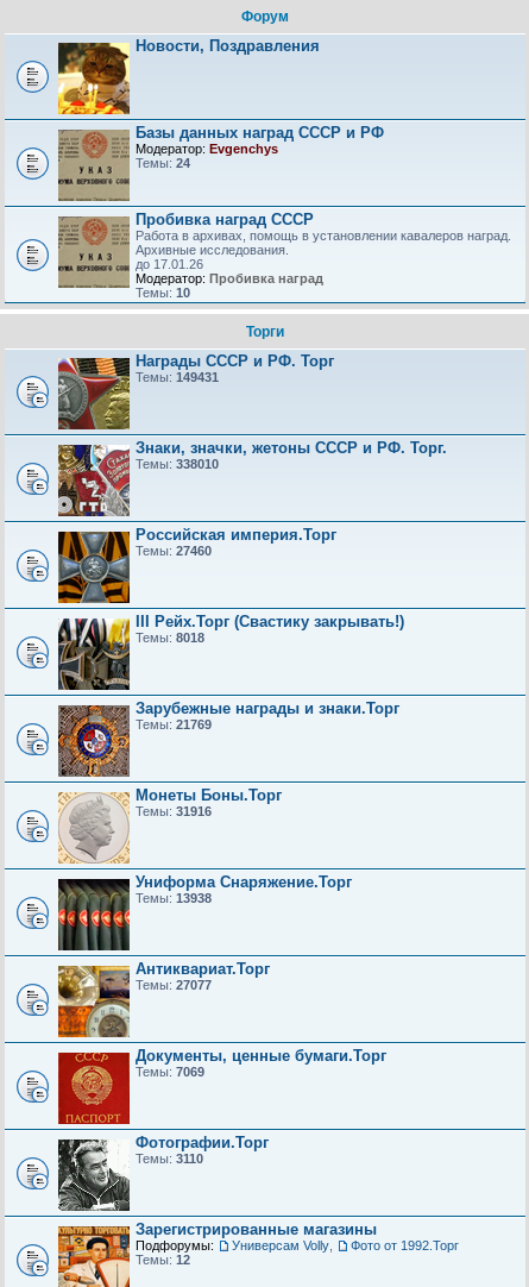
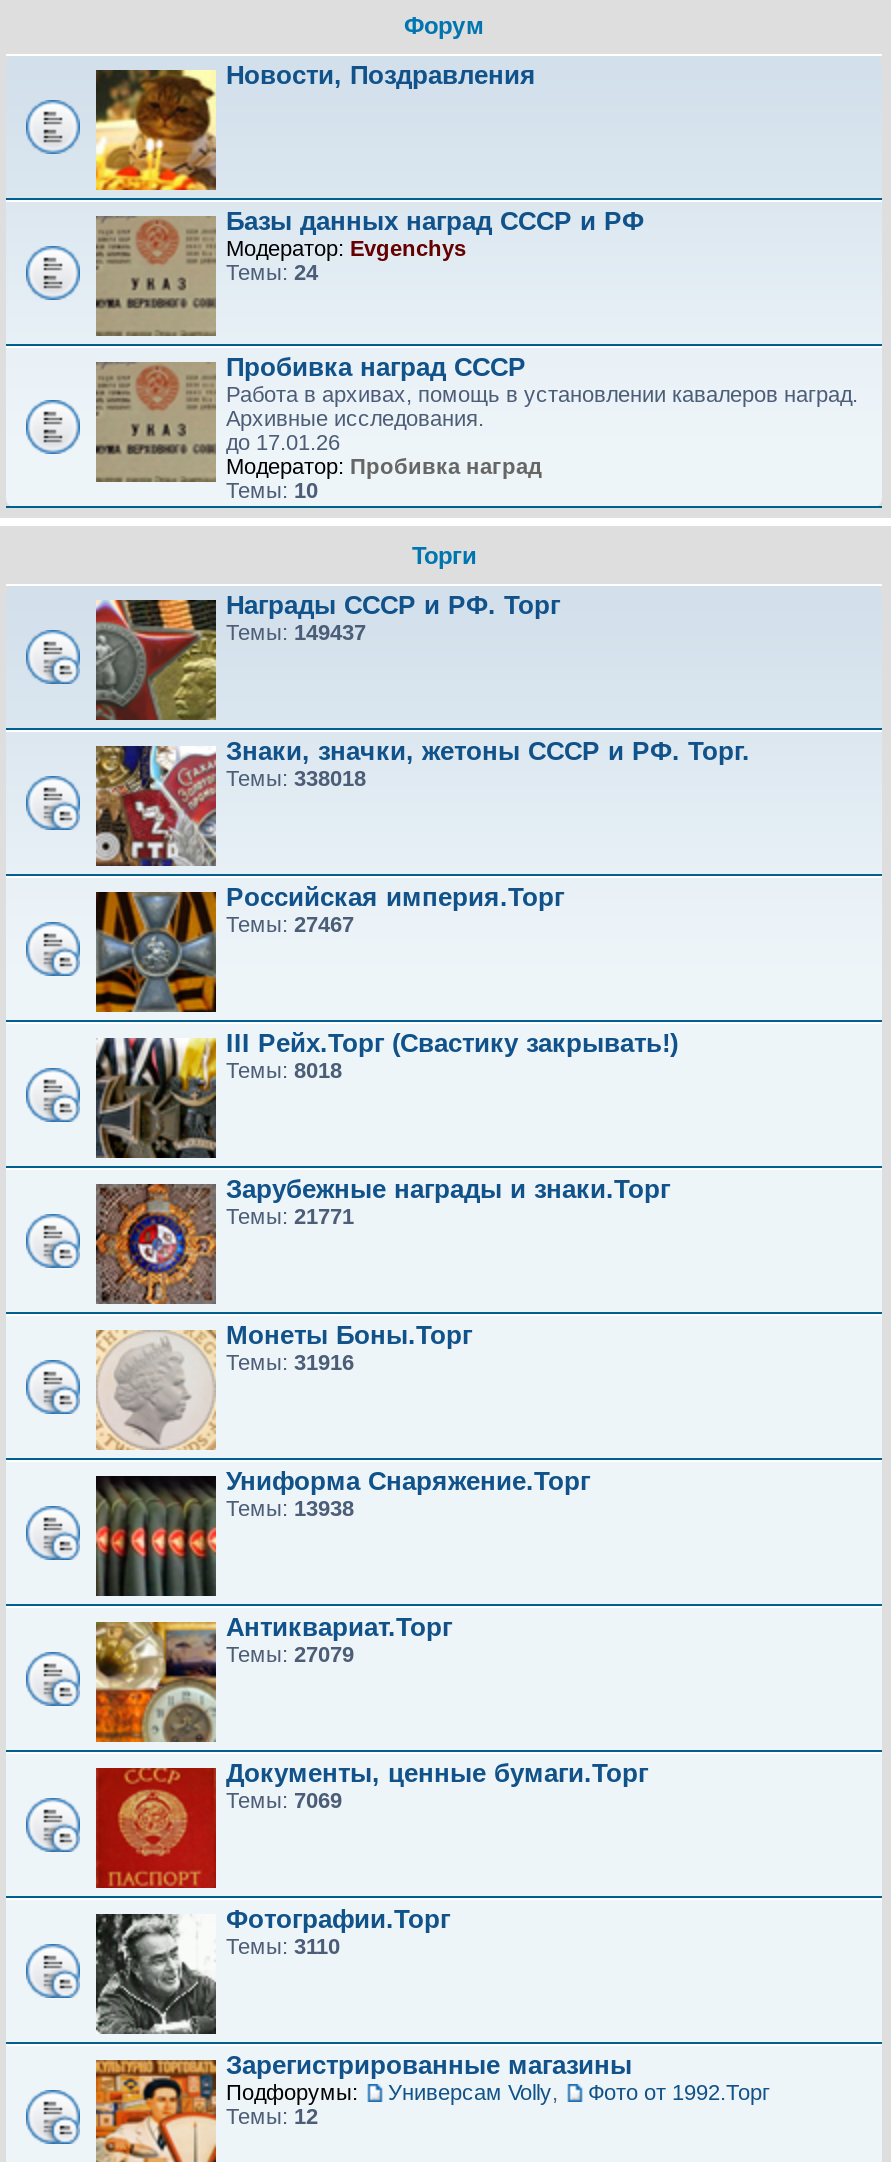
- Темы: 149431
+ Темы: 149437

- Темы: 338010
+ Темы: 338018

- Темы: 27460
+ Темы: 27467

- Темы: 21769
+ Темы: 21771

- Темы: 27077
+ Темы: 27079
